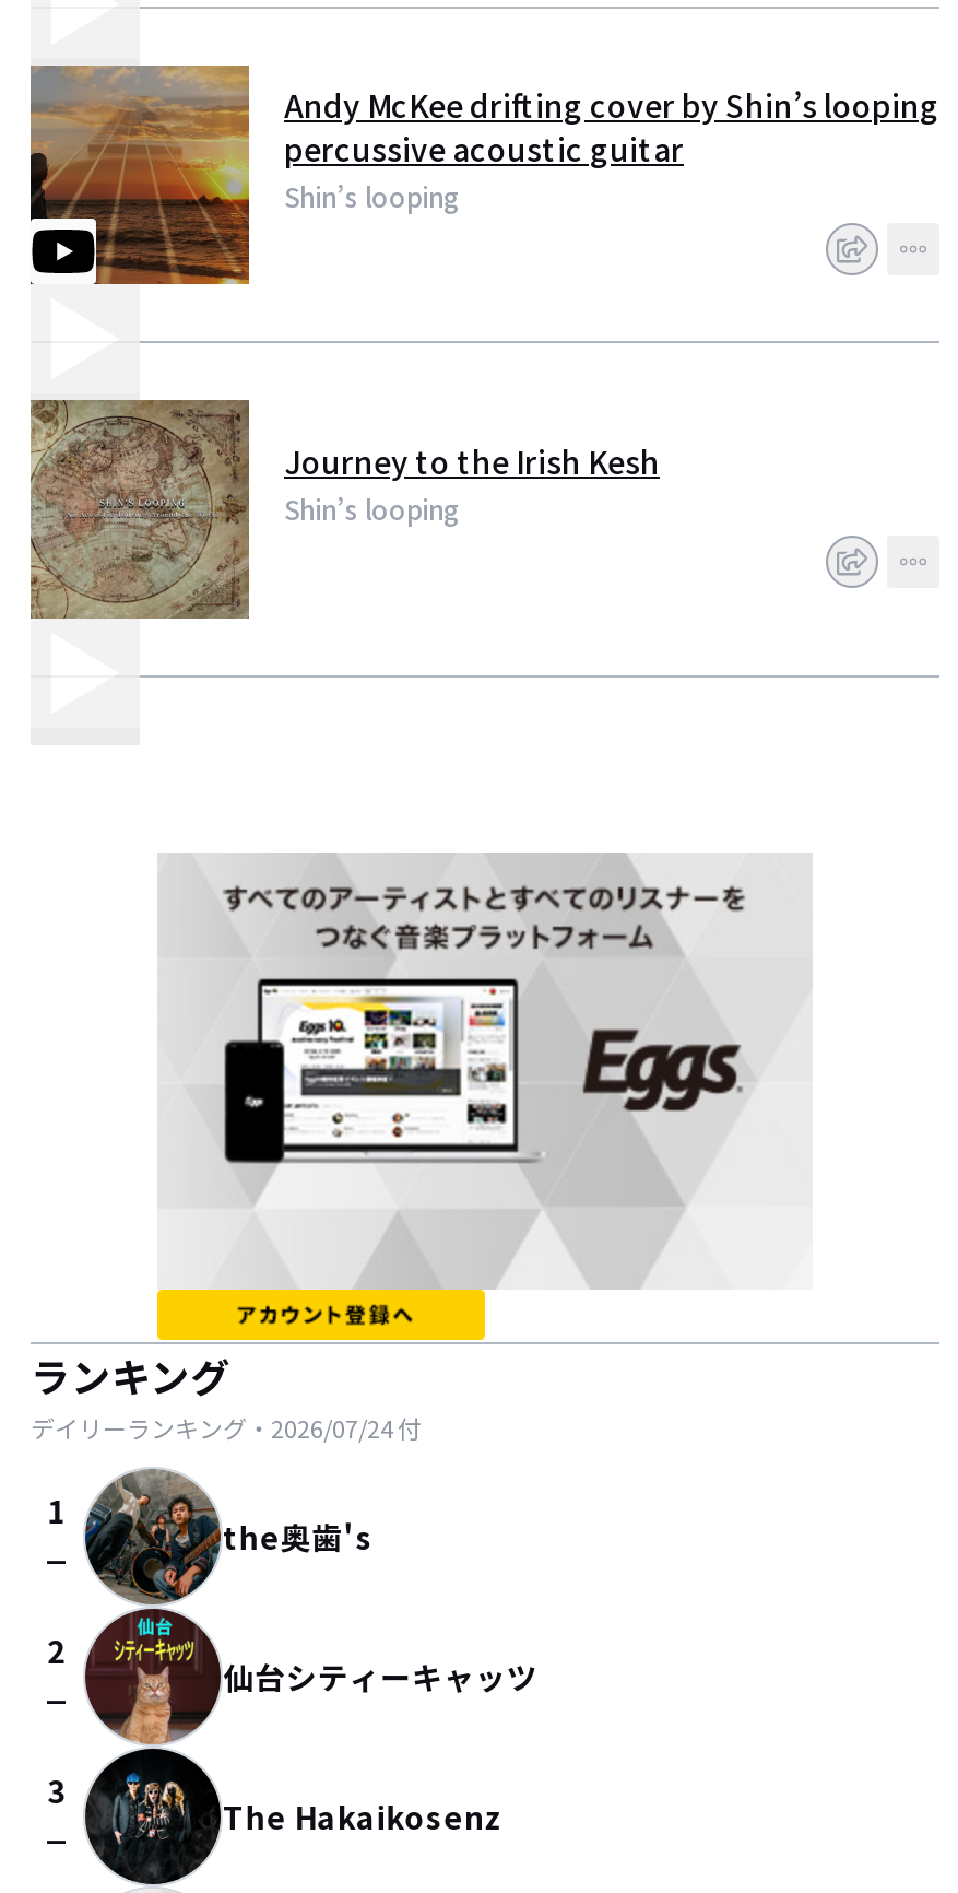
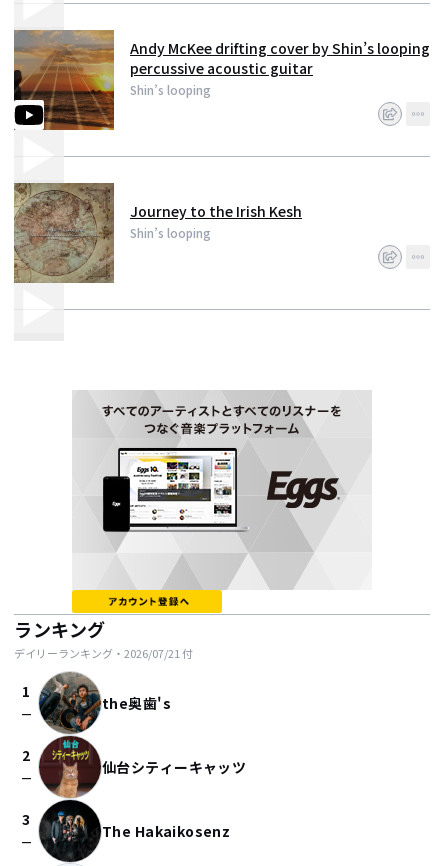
- デイリーランキング・2026/07/24付
+ デイリーランキング・2026/07/21付
